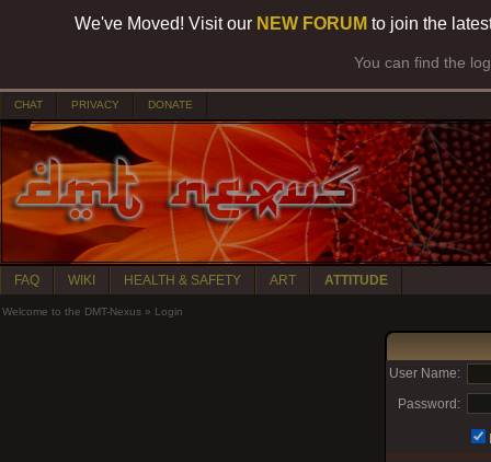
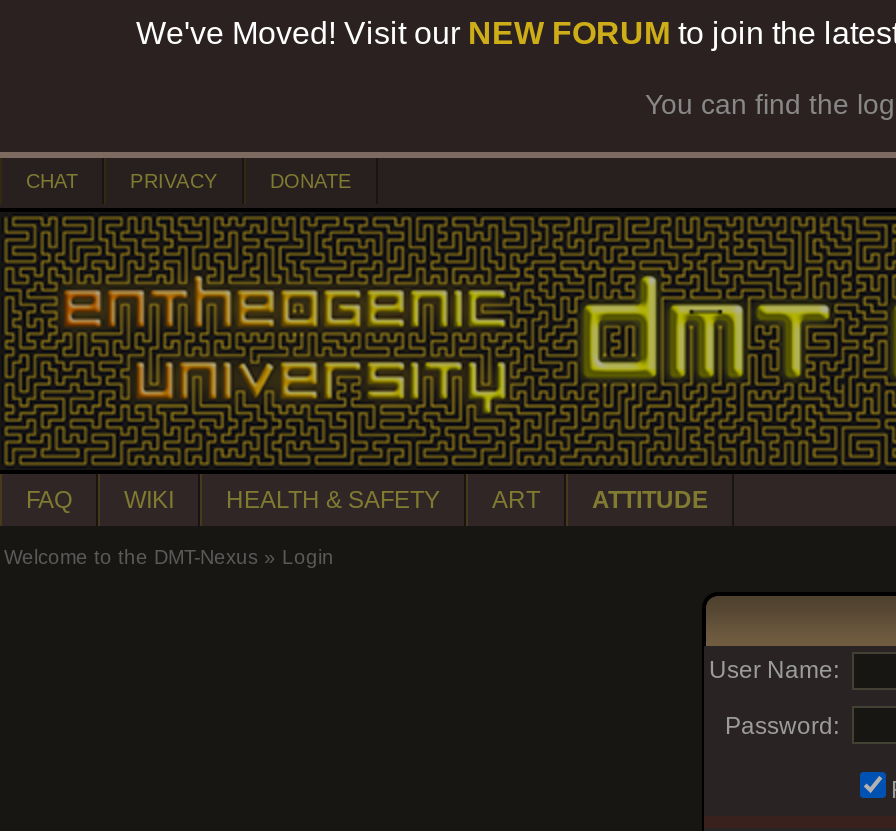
- [image]
+ [image]
